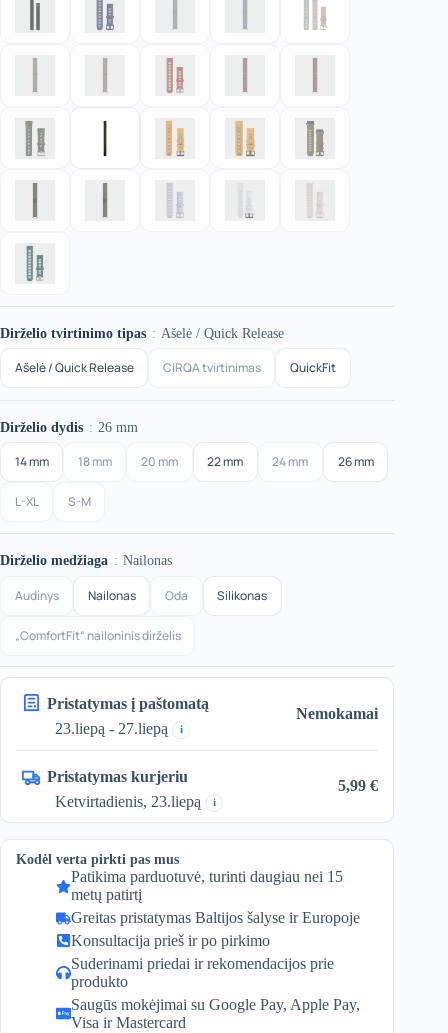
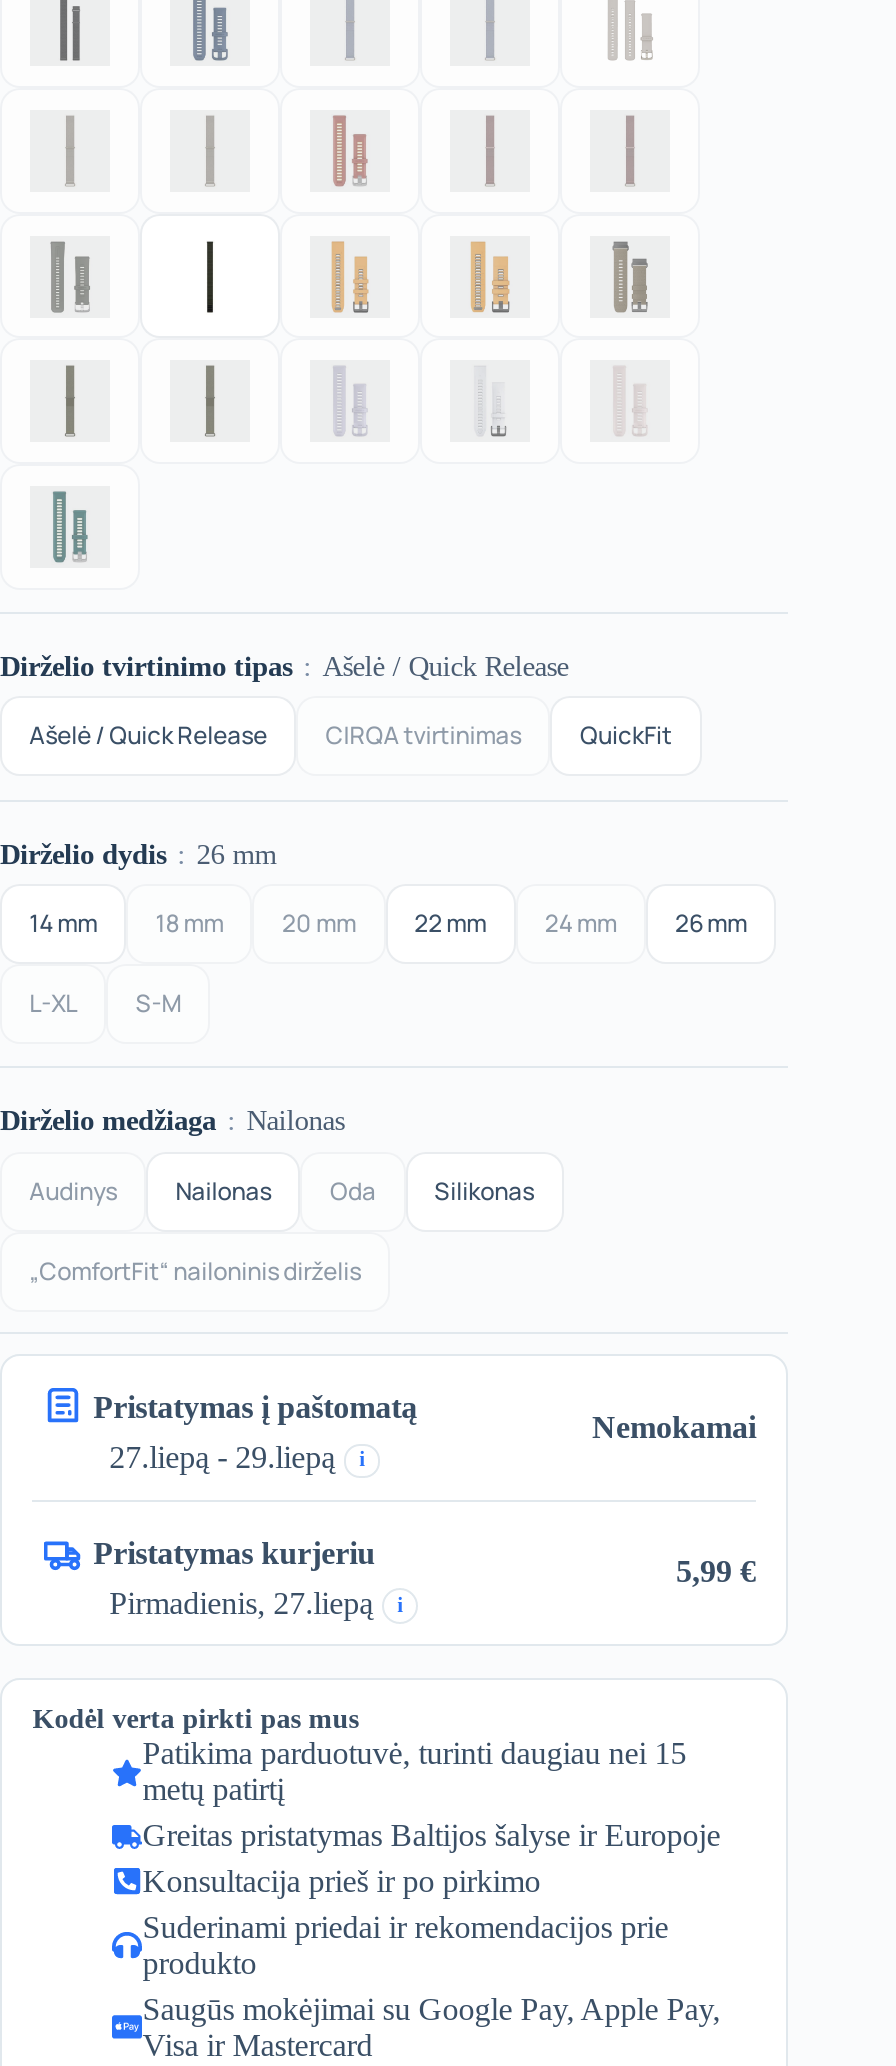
- 23.liepą - 27.liepą i
+ 27.liepą - 29.liepą i

- Ketvirtadienis, 23.liepą
+ Pirmadienis, 27.liepą
